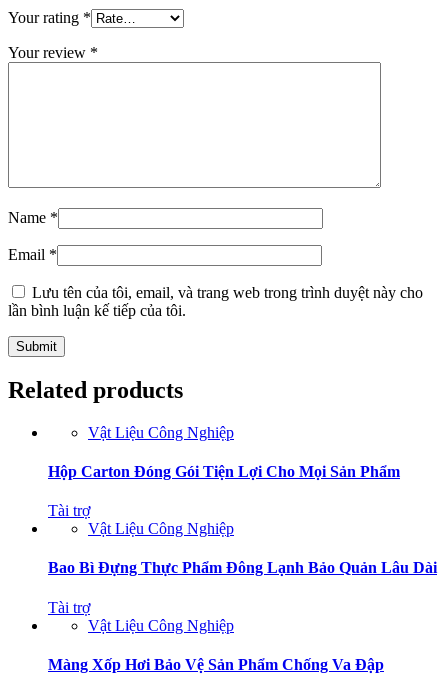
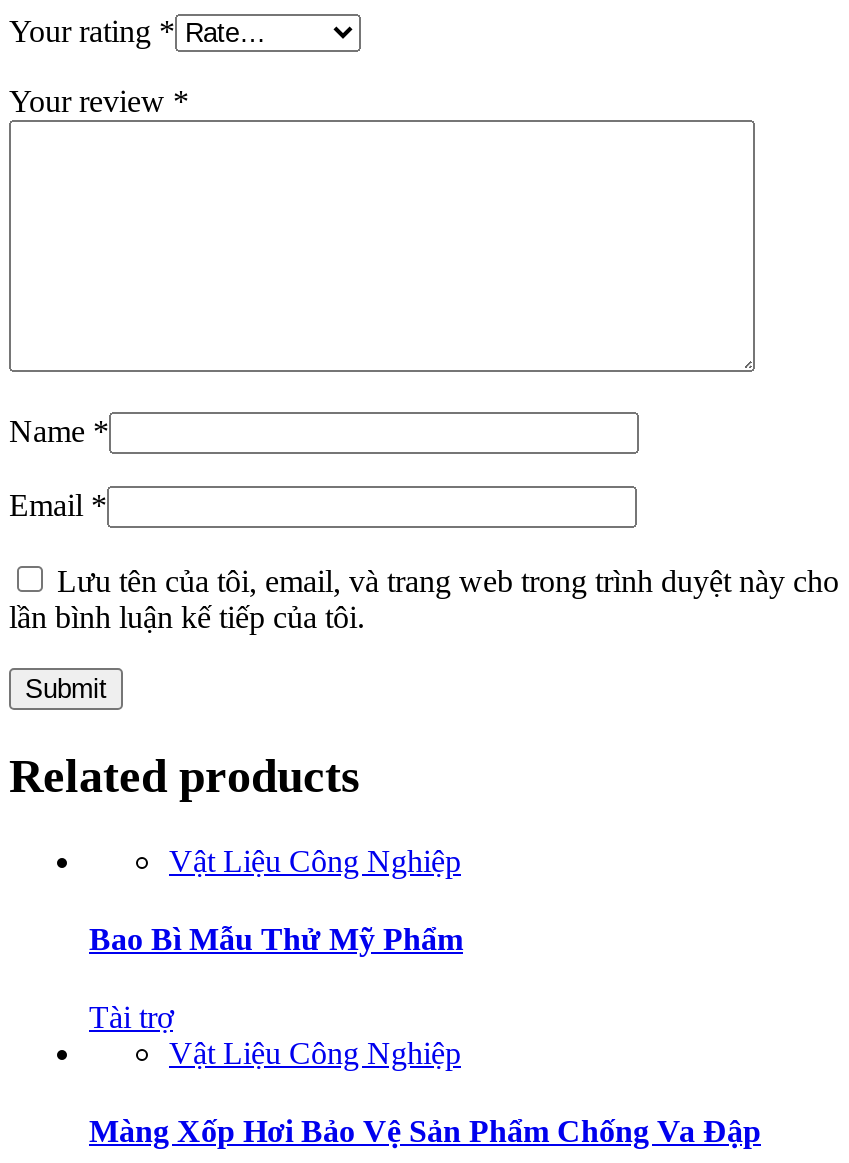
- Hộp Carton Đóng Gói Tiện Lợi Cho Mọi Sản Phẩm
- Tài trợ
- Vật Liệu Công Nghiệp
- Bao Bì Đựng Thực Phẩm Đông Lạnh Bảo Quản Lâu Dài
+ Bao Bì Mẫu Thử Mỹ Phẩm
